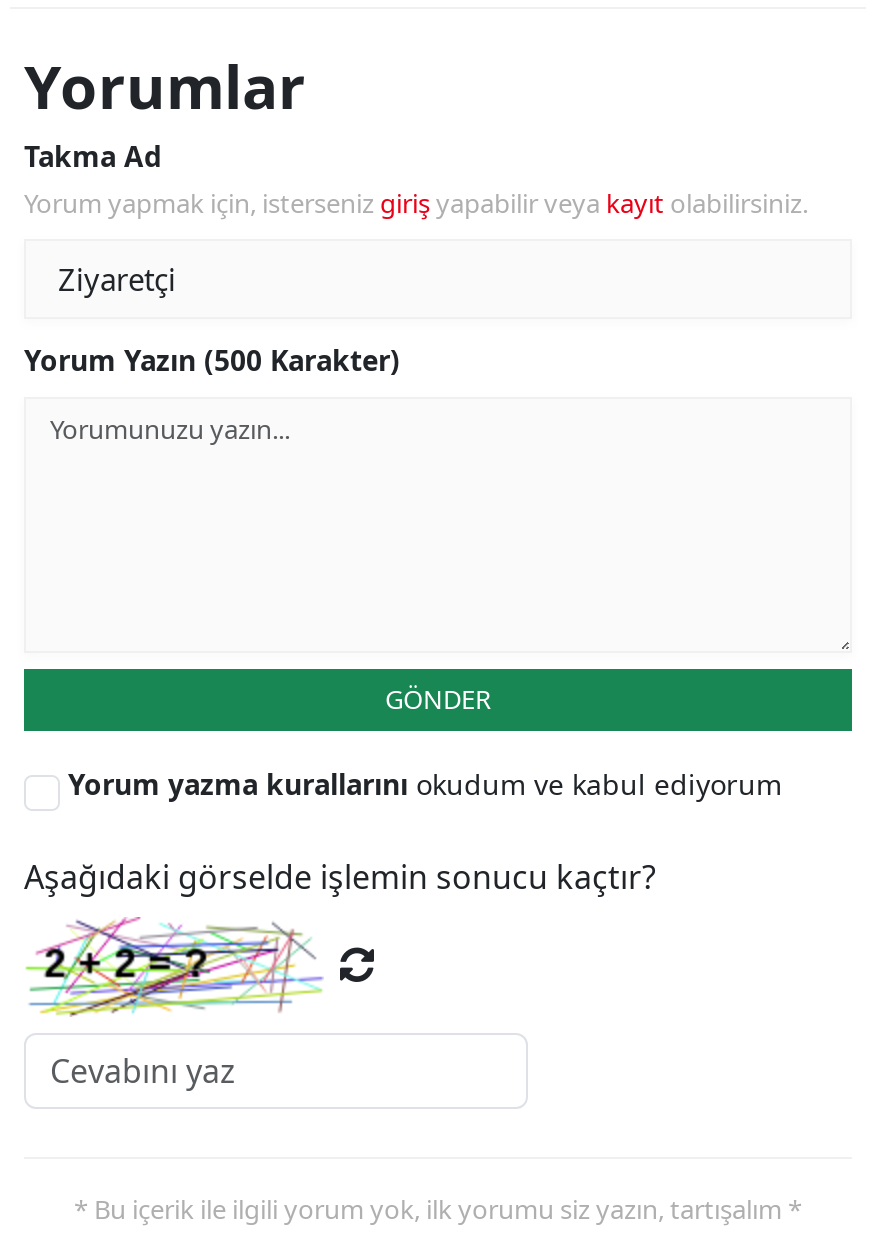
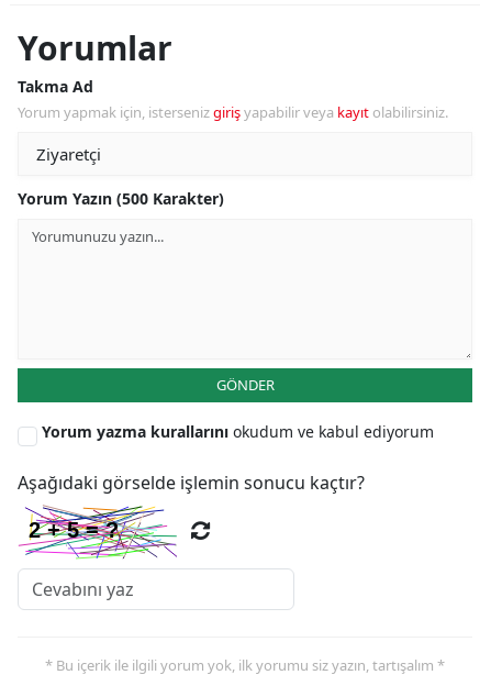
- [image]
+ [image]
